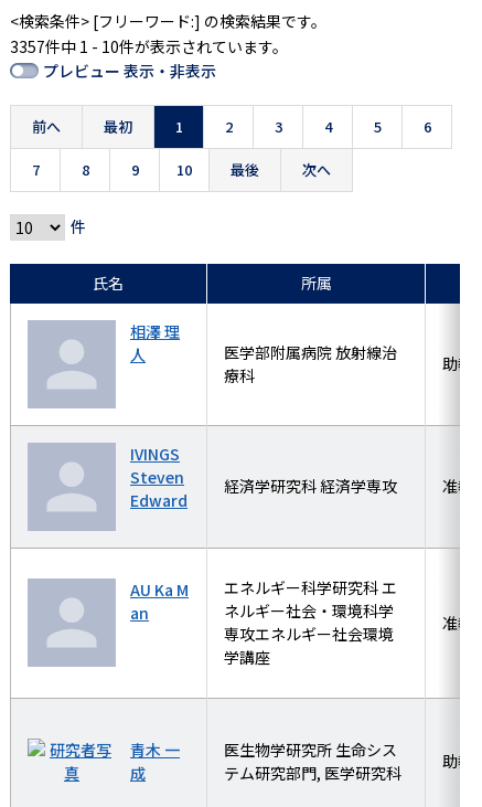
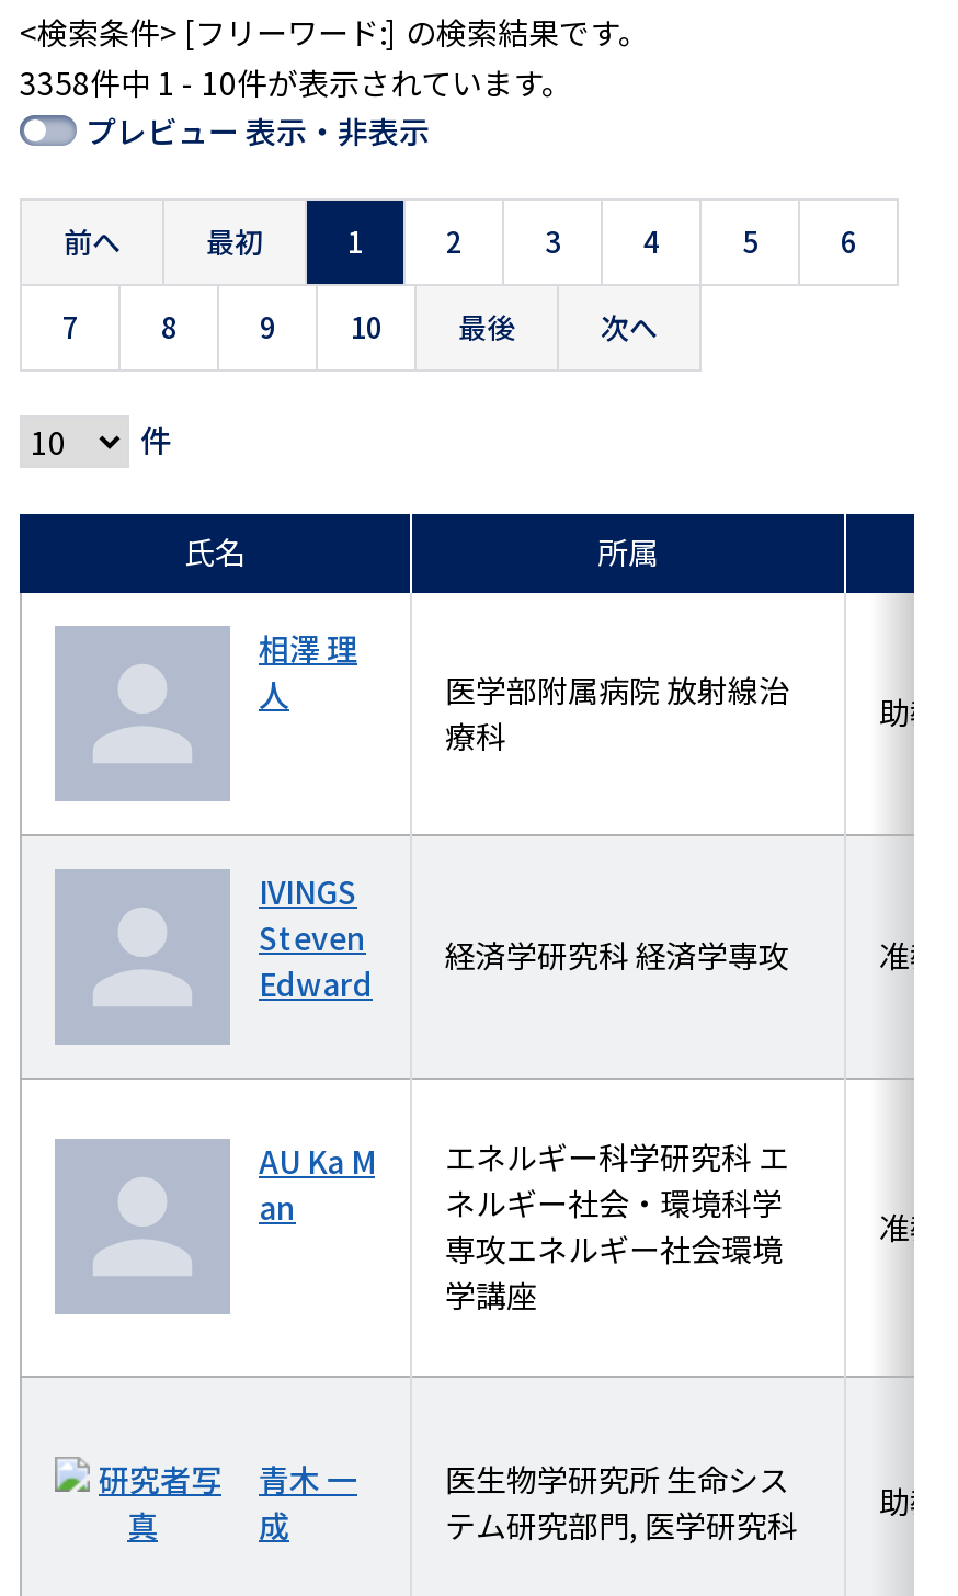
- 3357件中 1 - 10件が表示されています。
+ 3358件中 1 - 10件が表示されています。
